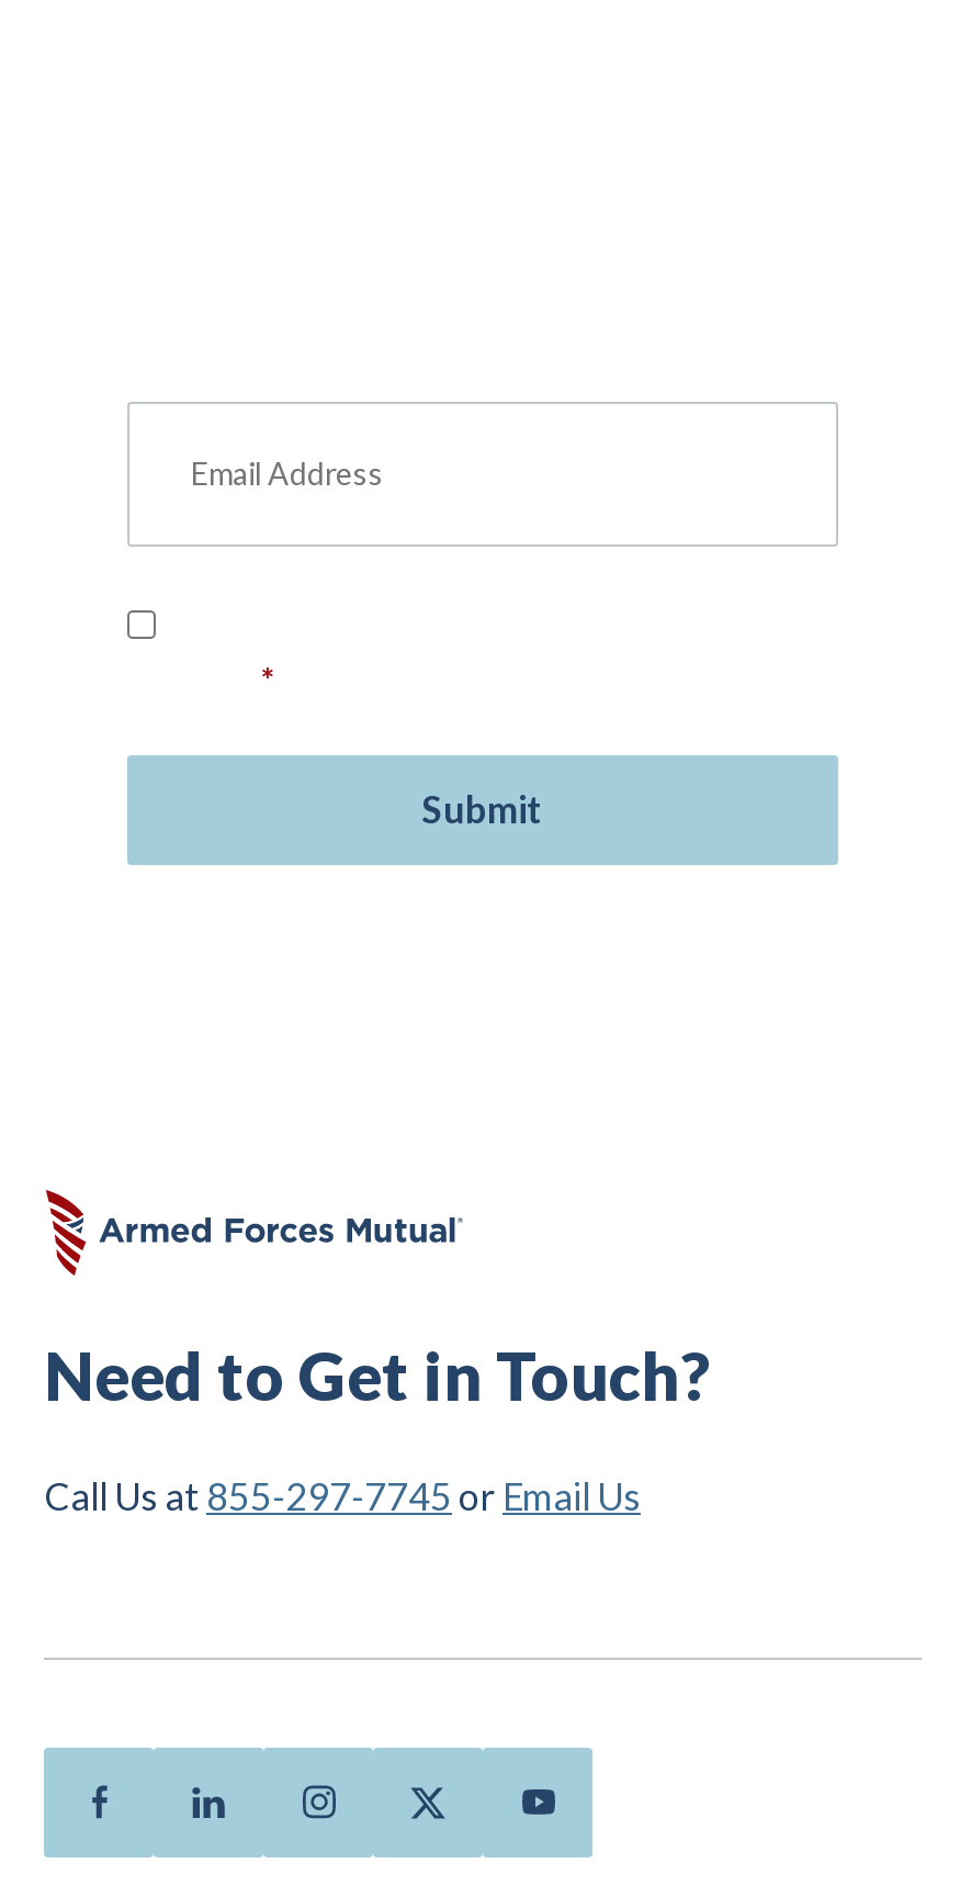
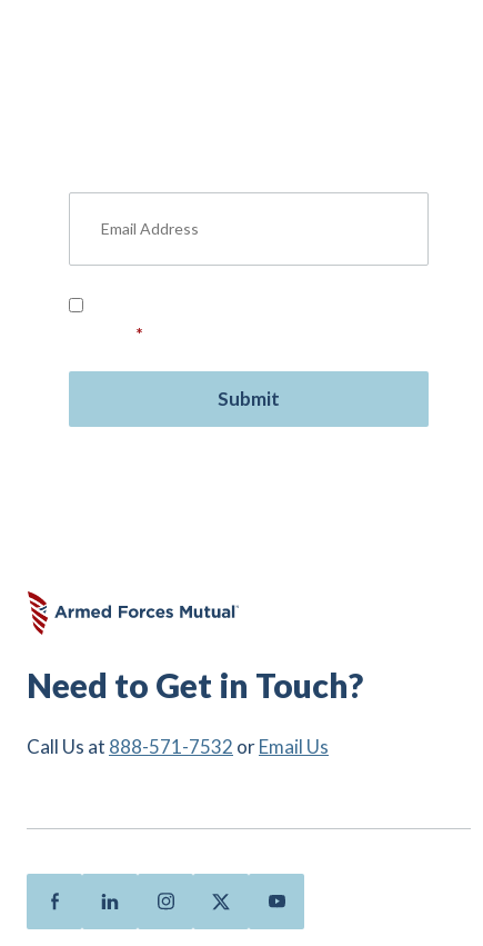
- Call Us at 855-297-7745 or Email Us
+ Call Us at 888-571-7532 or Email Us
